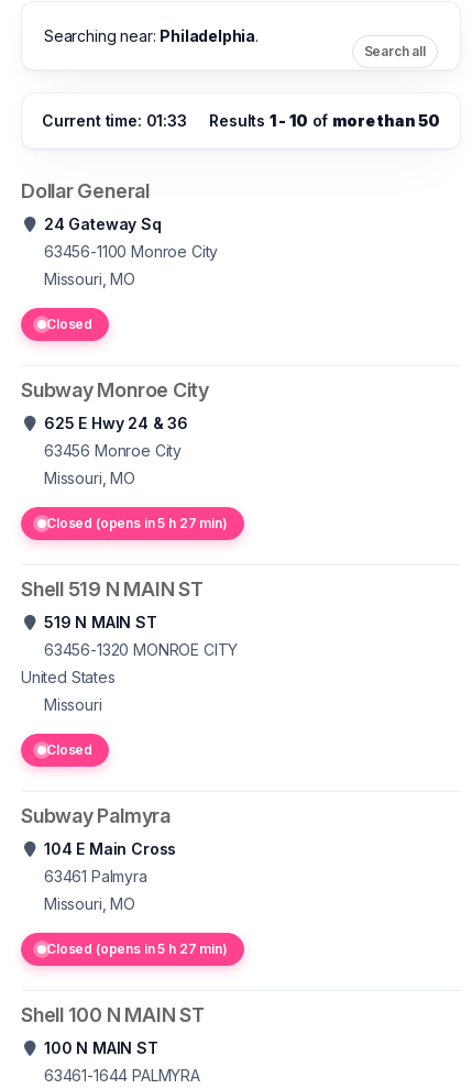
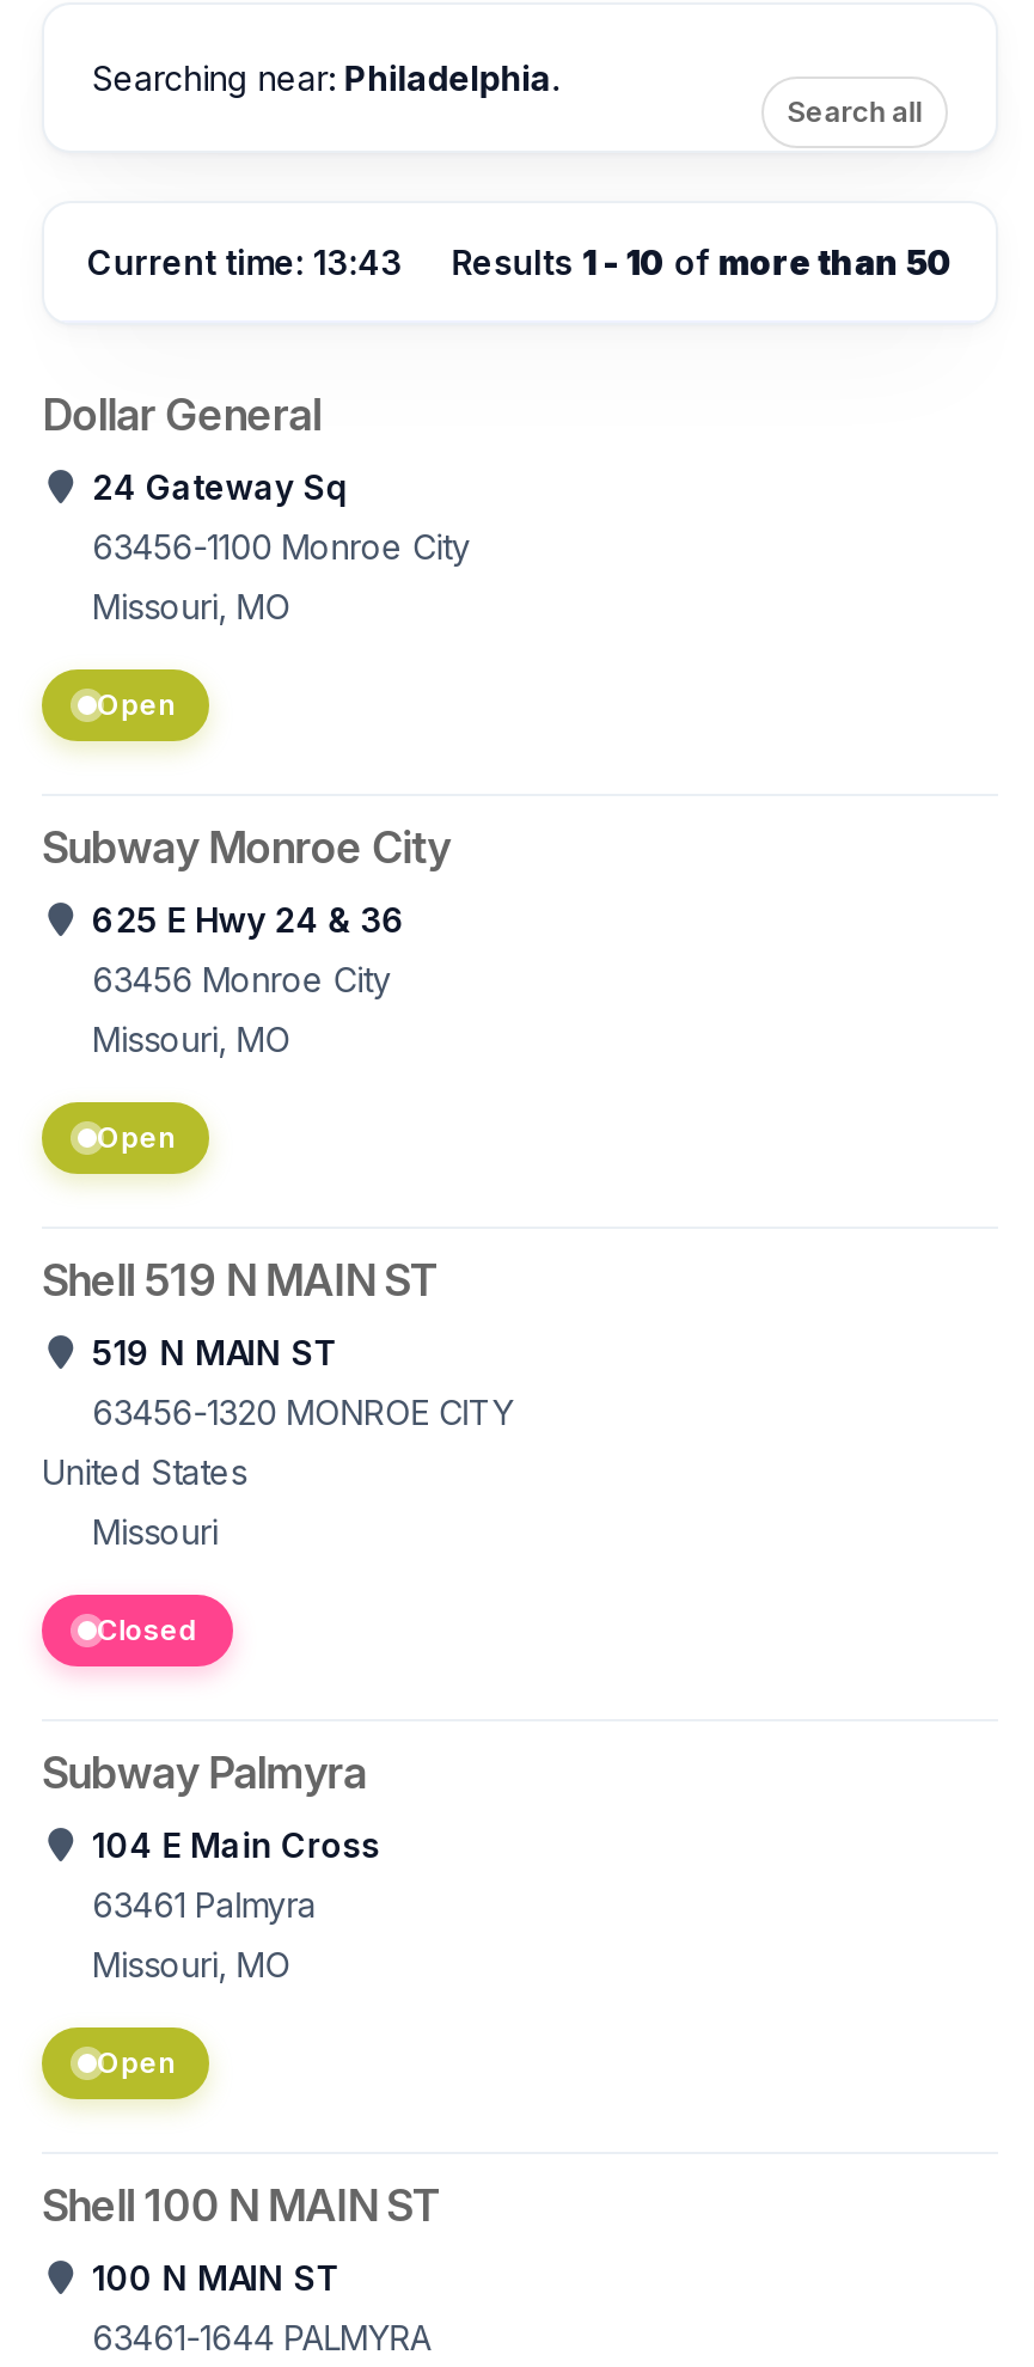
- Current time: 01:33 Results 1 - 10 of more than 50
+ Current time: 13:43 Results 1 - 10 of more than 50

- Closed
+ Open

- Closed (opens in 5 h 27 min)
+ Open

- Closed (opens in 5 h 27 min)
+ Open
